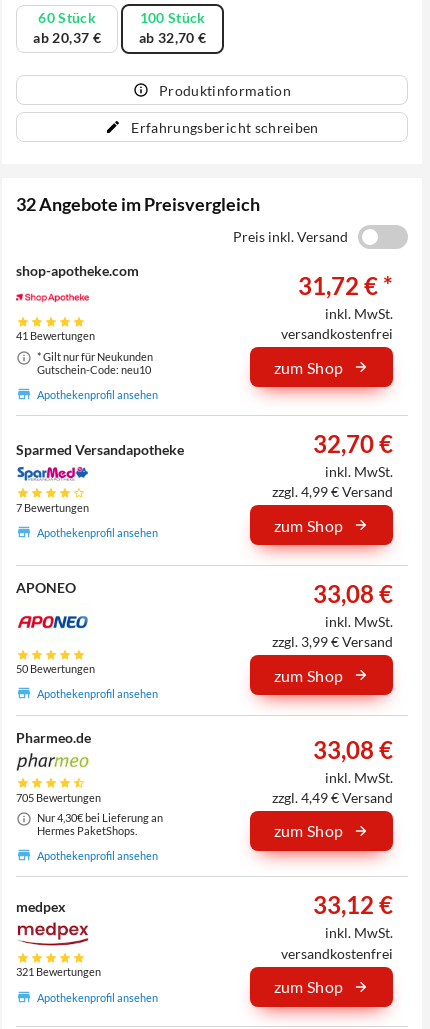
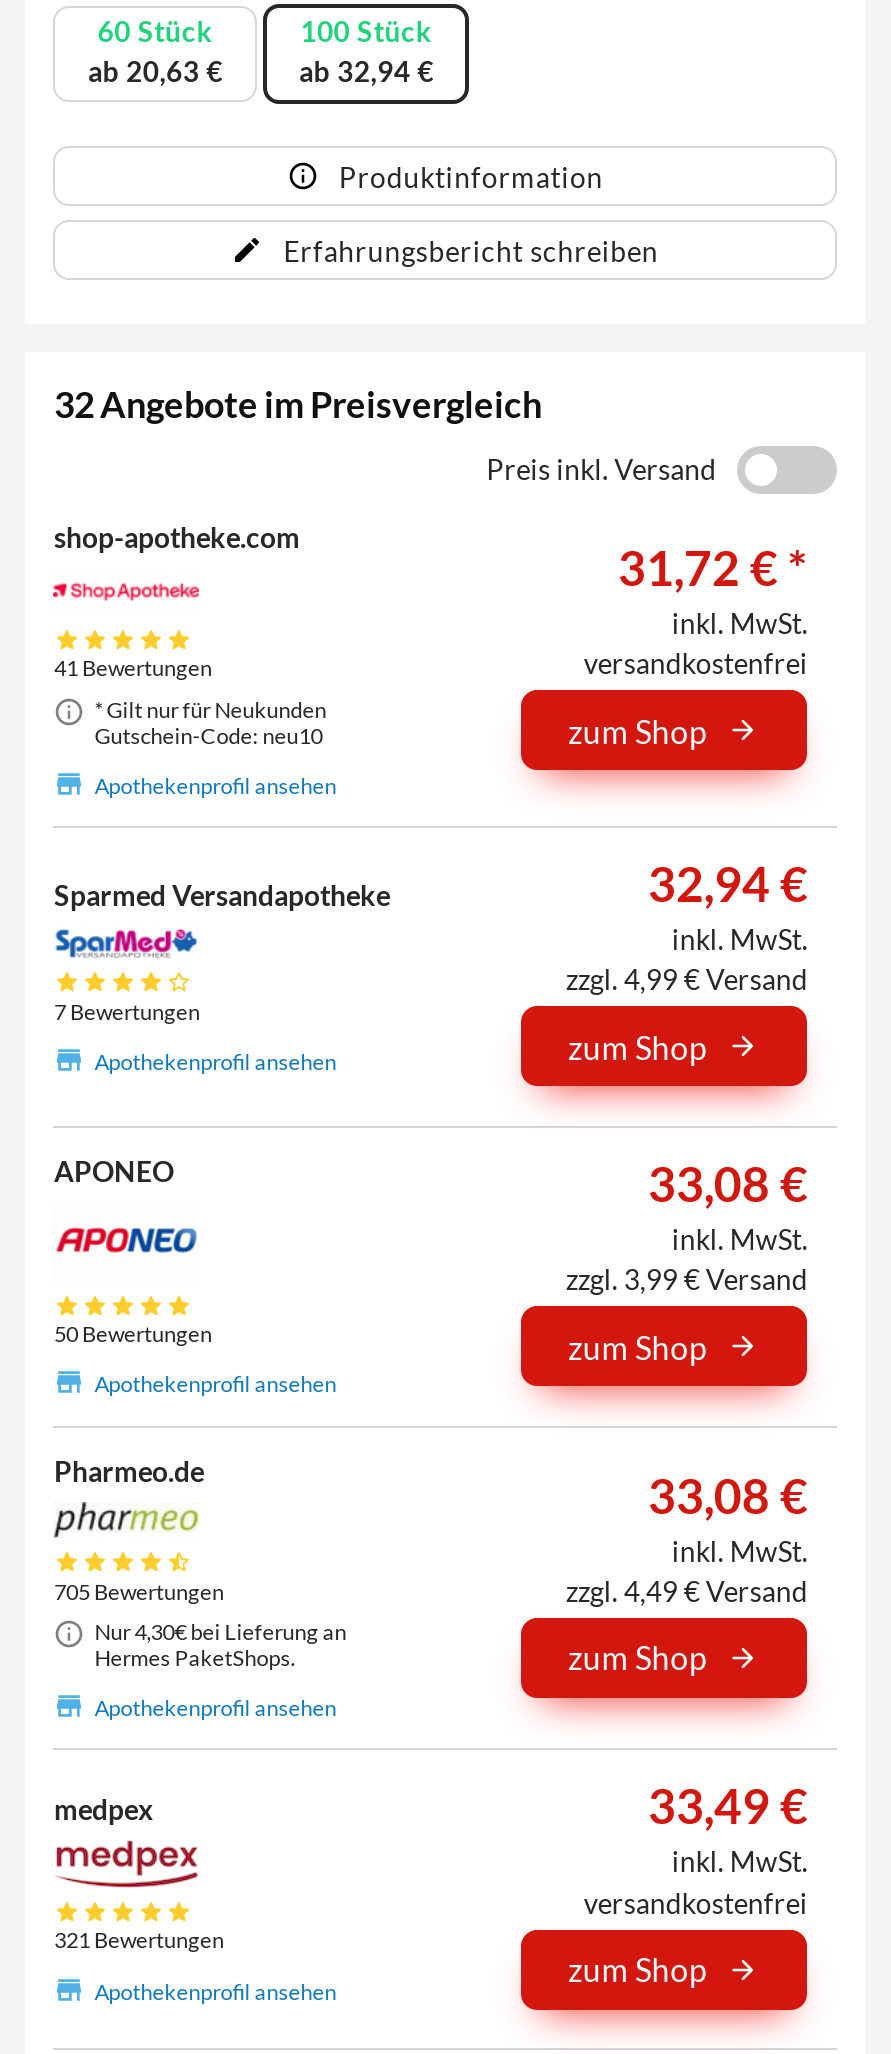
- ab 20,37 €
+ ab 20,63 €

- ab 32,70 €
+ ab 32,94 €

- 32,70 €
+ 32,94 €

- 33,12 €
+ 33,49 €
